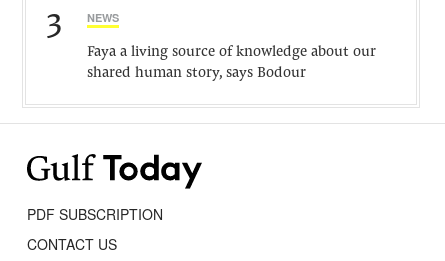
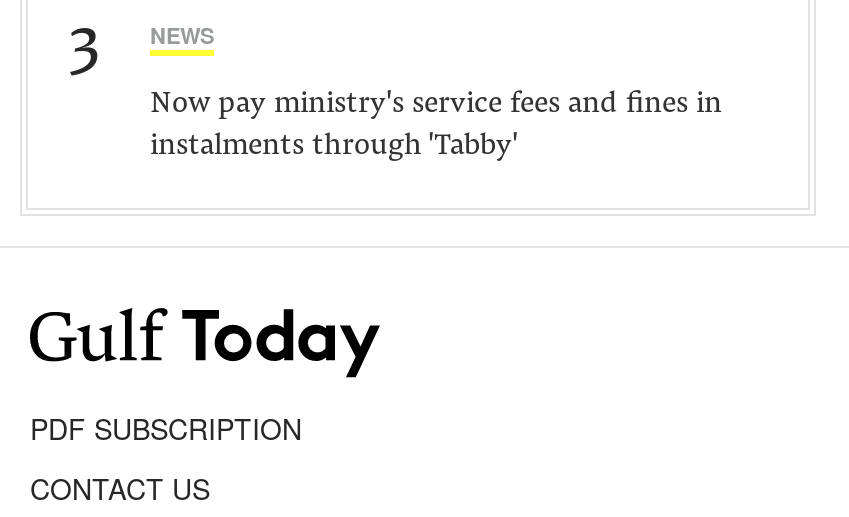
- Faya a living source of knowledge about our
- shared human story, says Bodour
+ Now pay ministry's service fees and fines in
+ instalments through 'Tabby'
